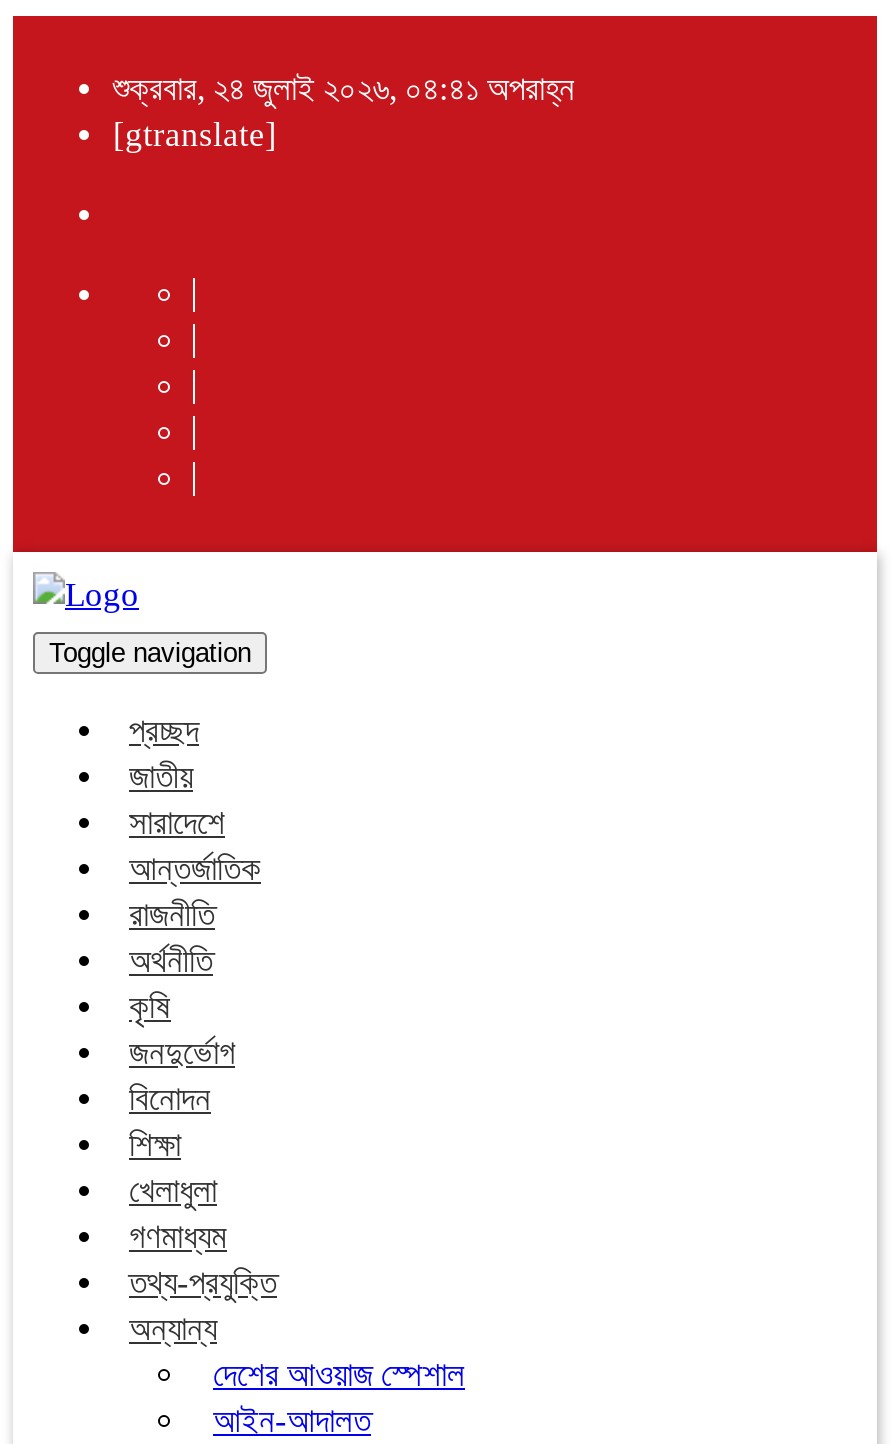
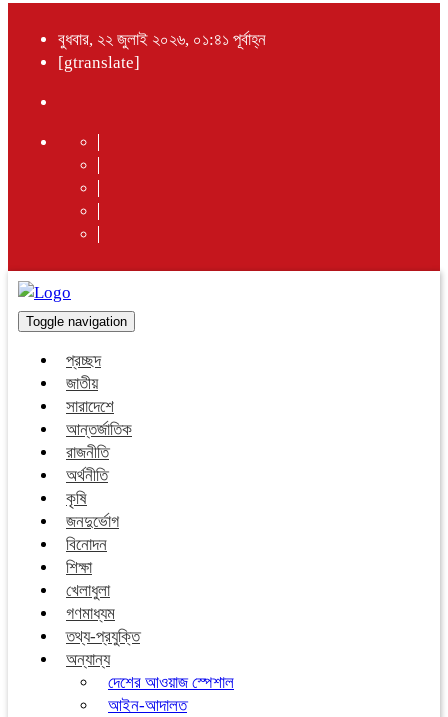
- শুক্রবার, ২৪ জুলাই ২০২৬, ০৪:৪১ অপরাহ্ন
+ বুধবার, ২২ জুলাই ২০২৬, ০১:৪১ পূর্বাহ্ন
